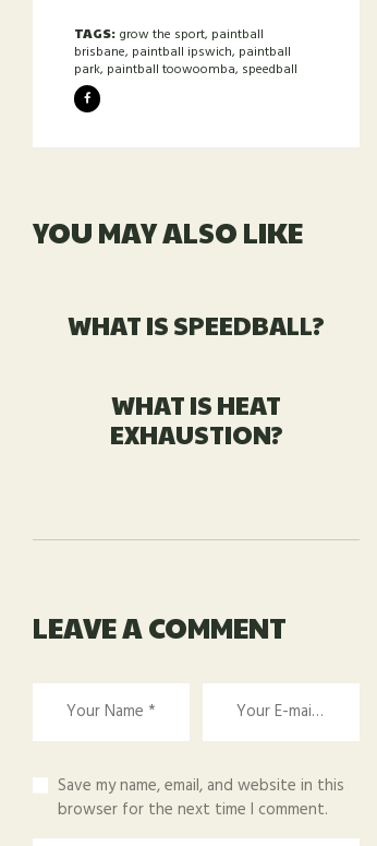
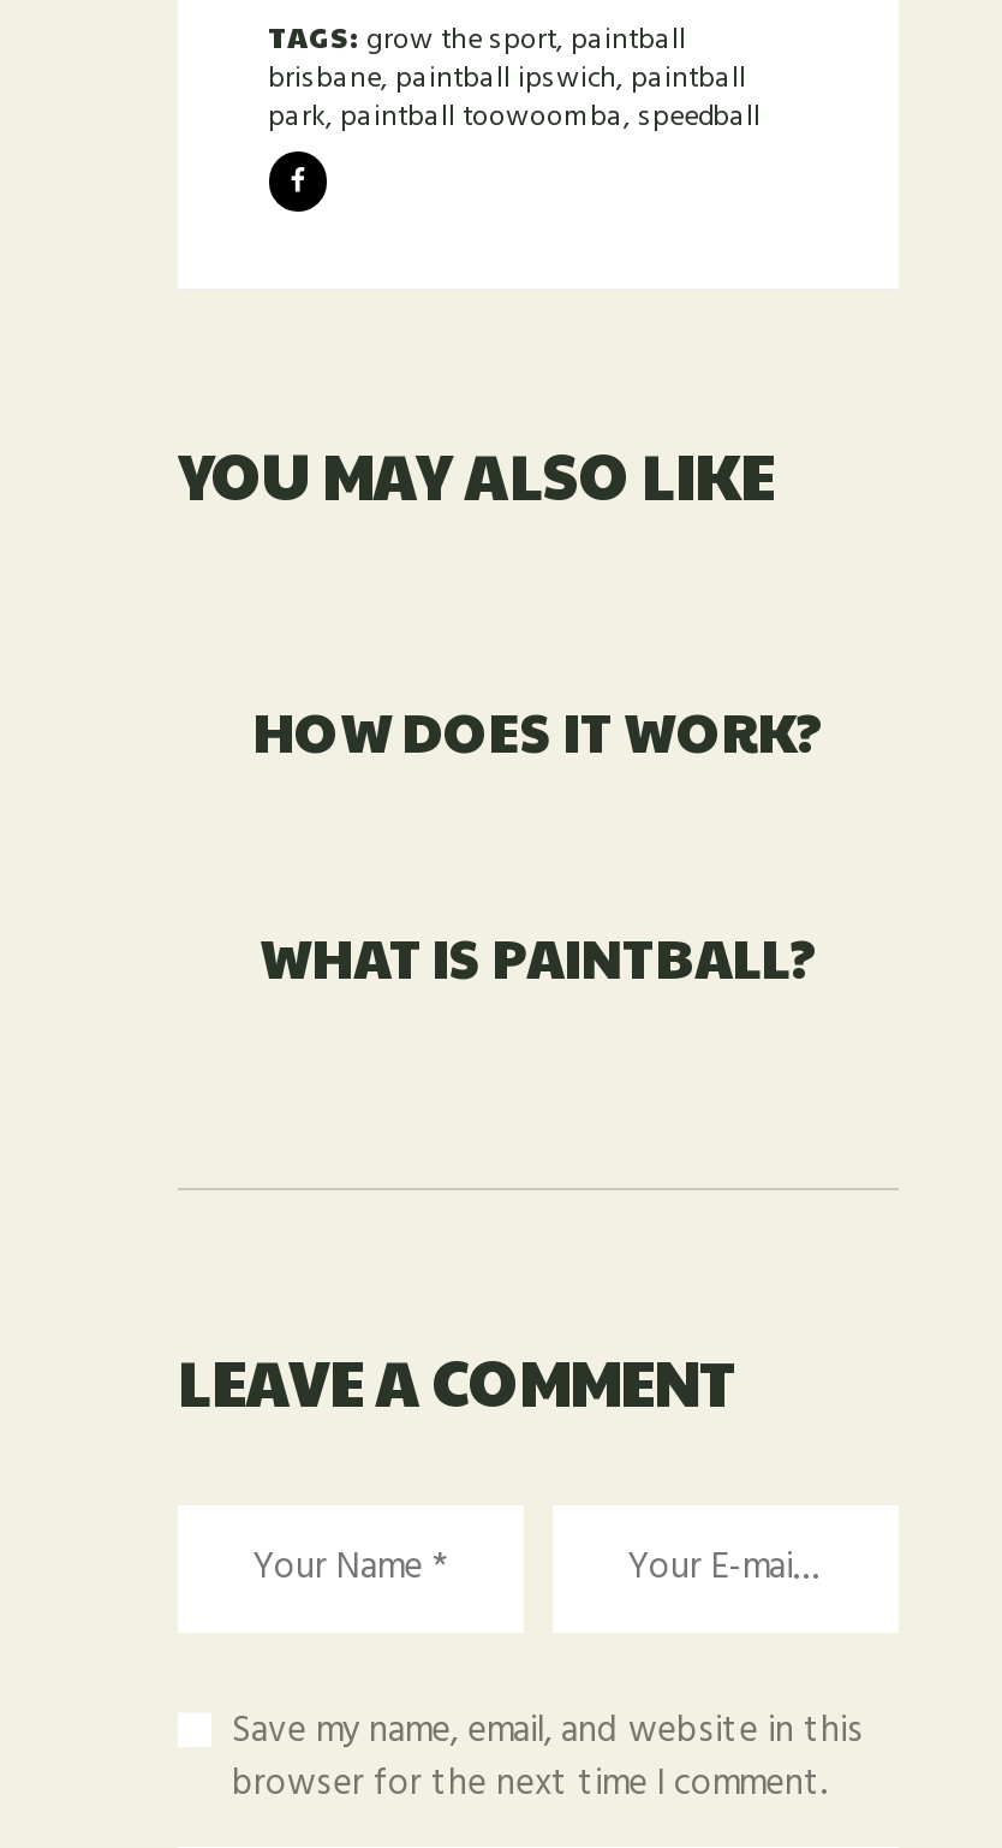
- WHAT IS SPEEDBALL?
+ HOW DOES IT WORK?

- WHAT IS HEAT
- EXHAUSTION?
+ WHAT IS PAINTBALL?
